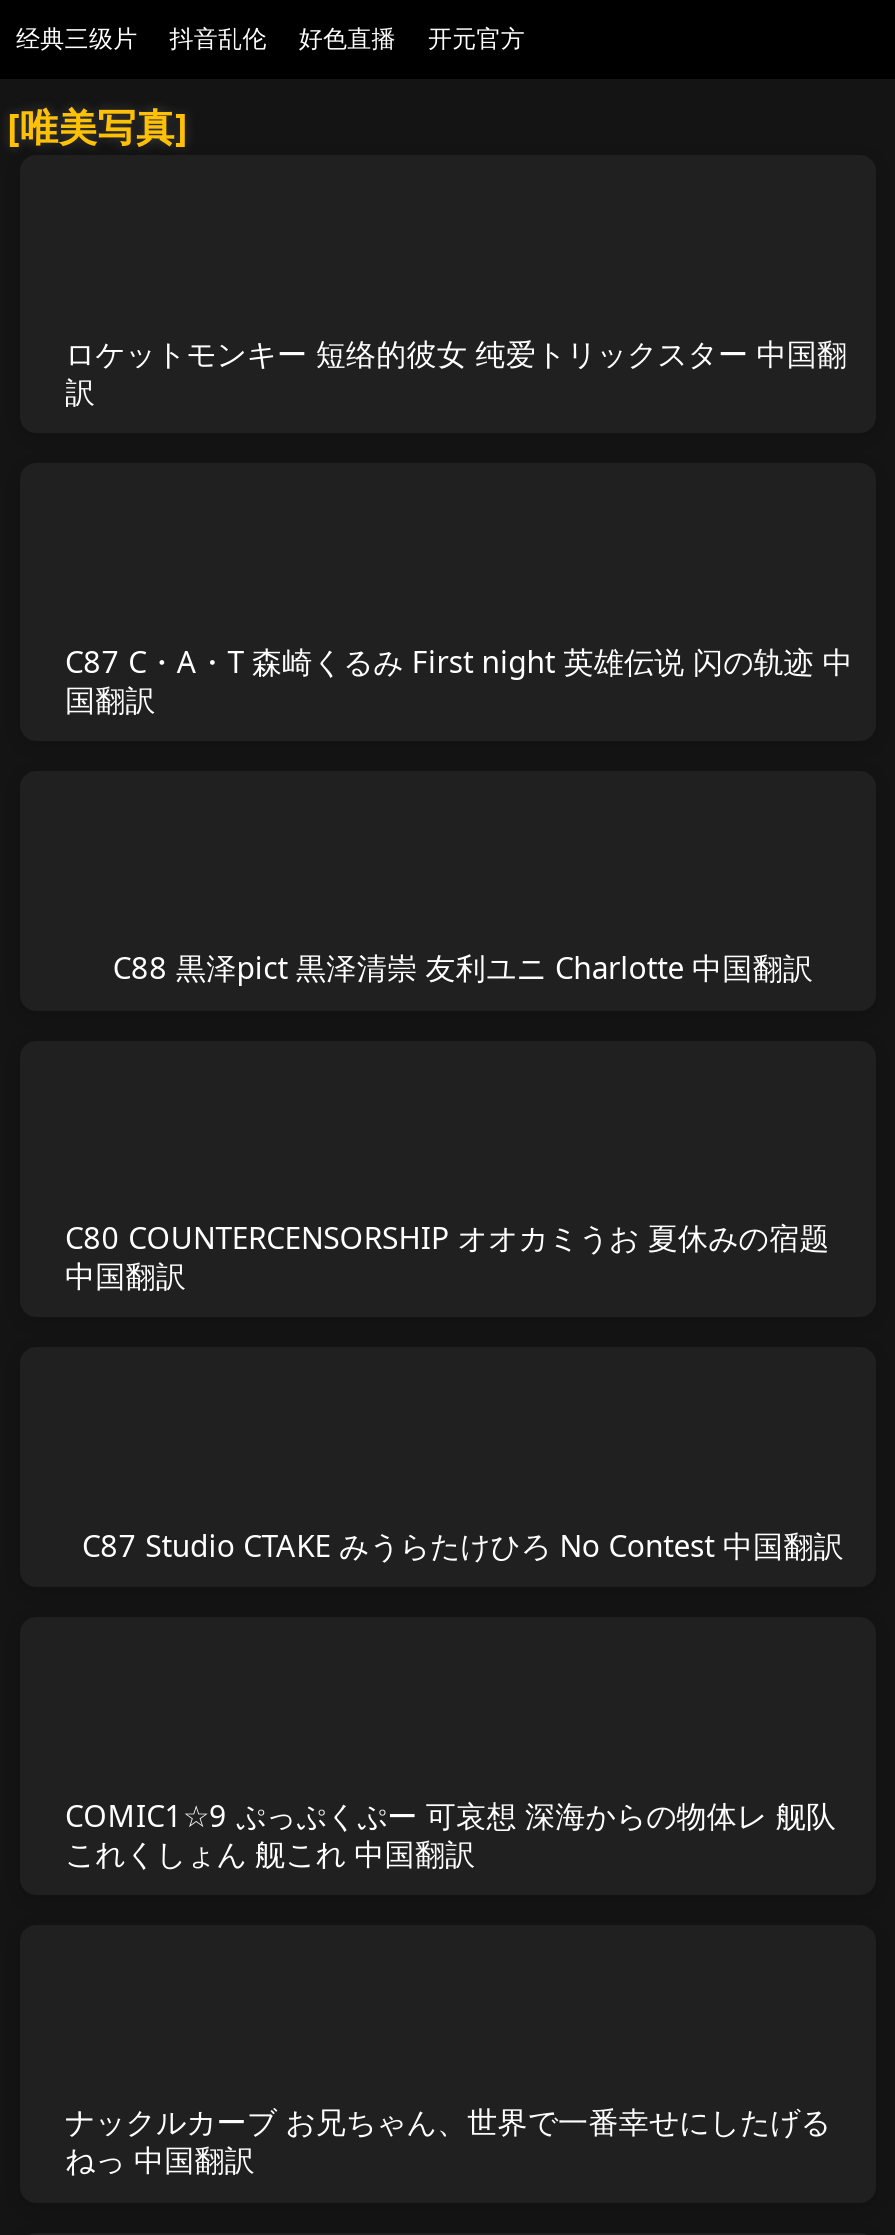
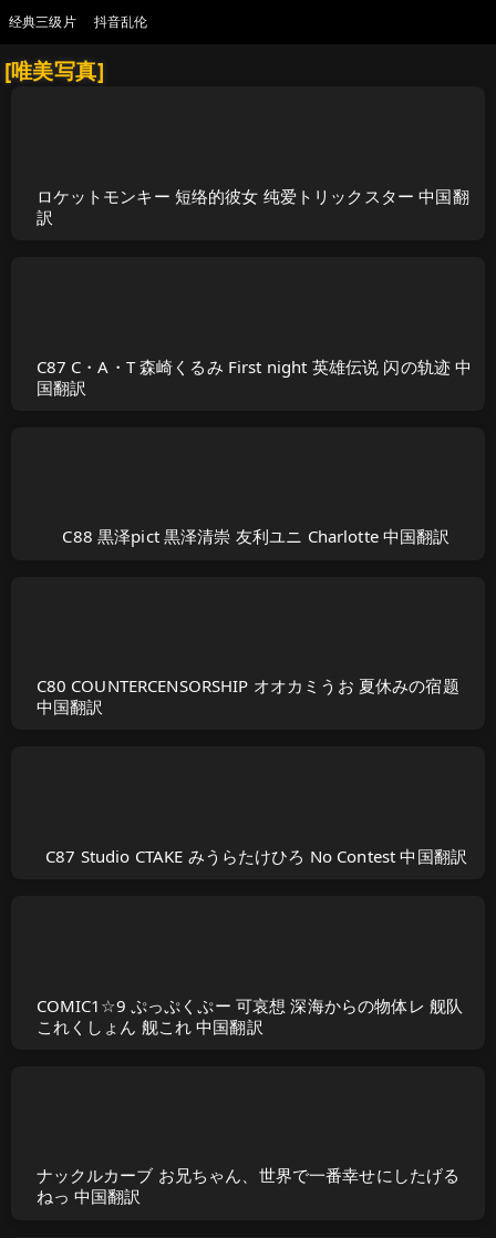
- 好色直播
- 开元官方
